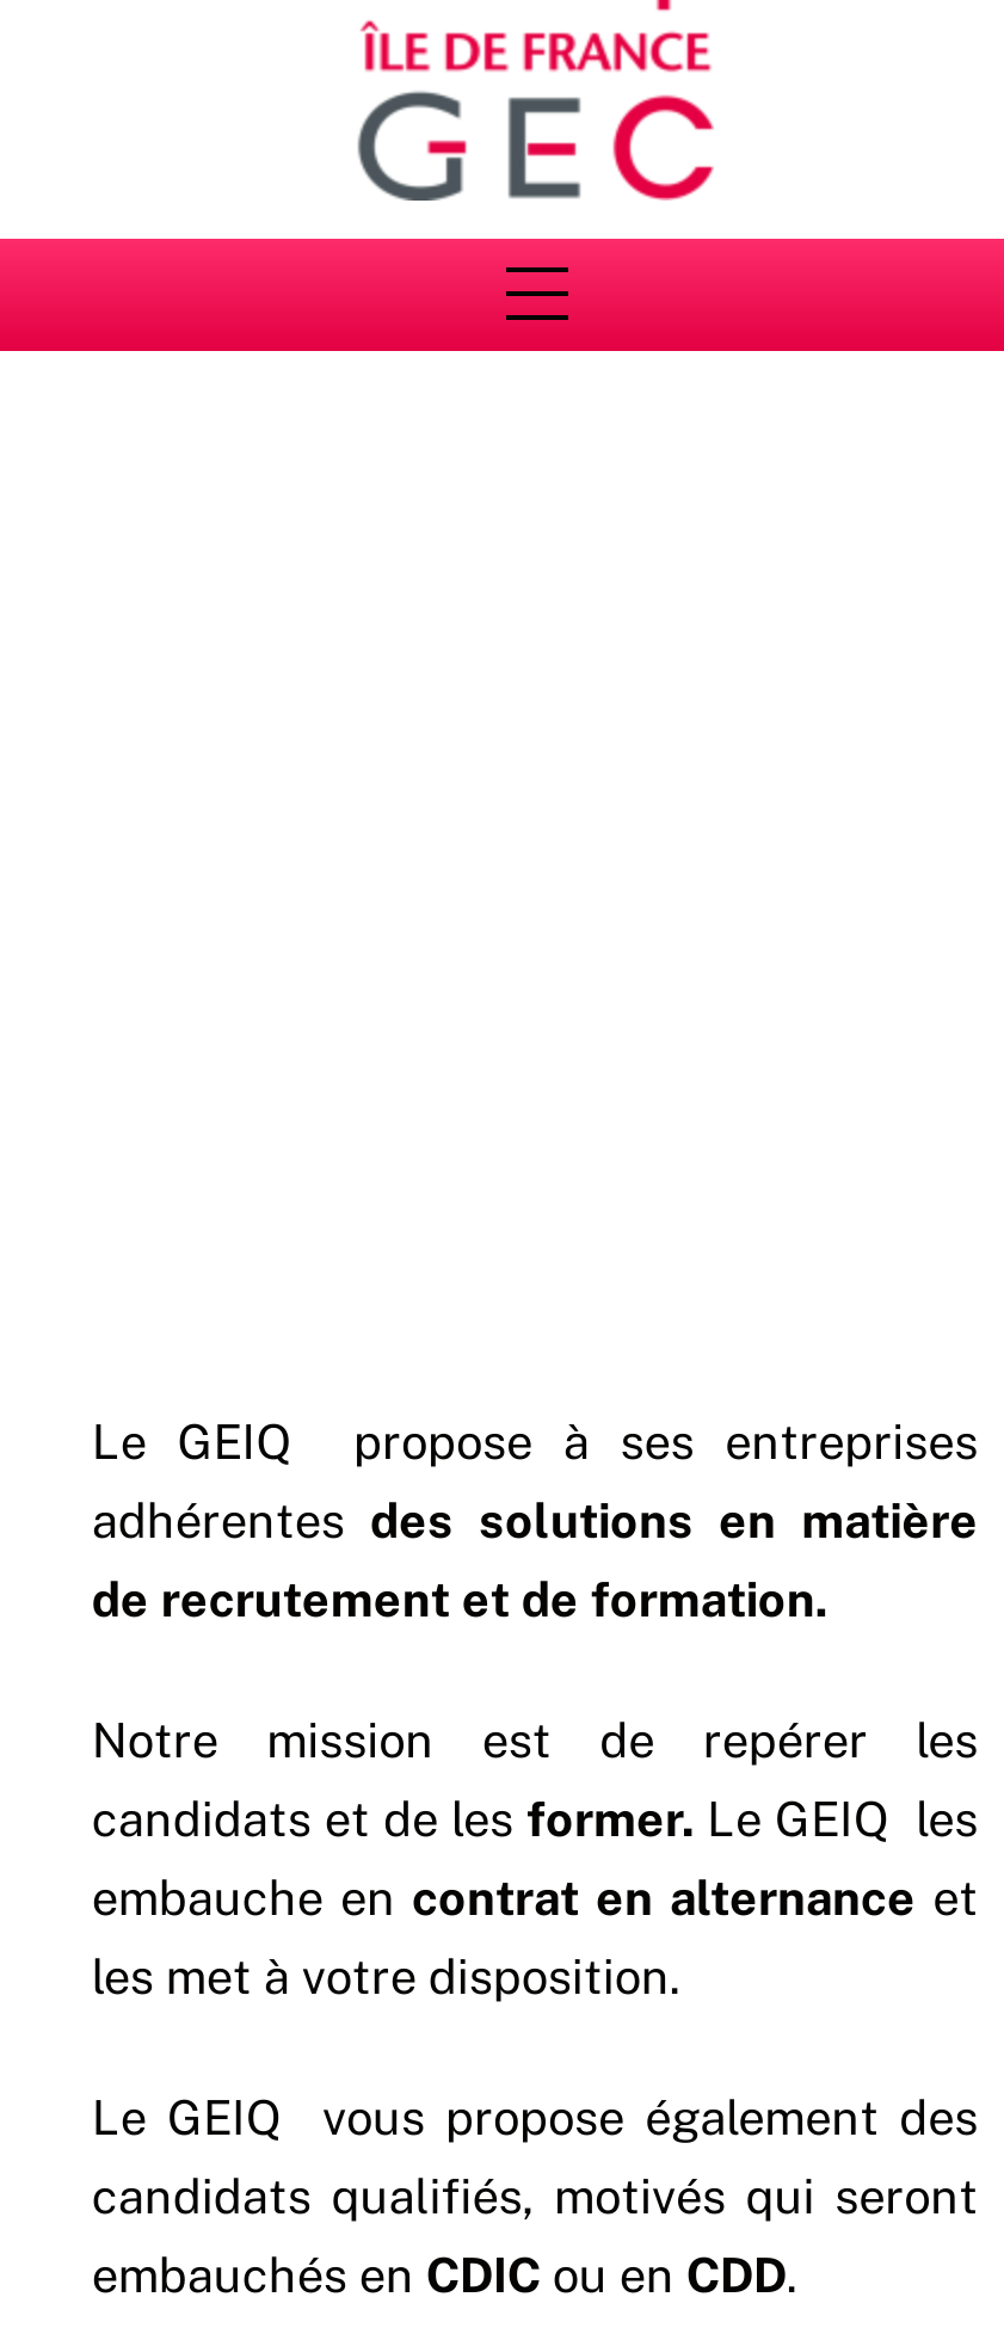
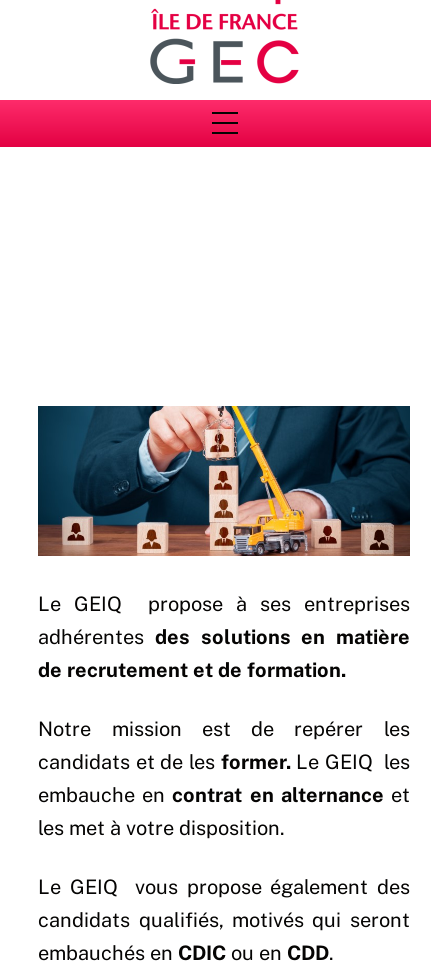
+ [image]
